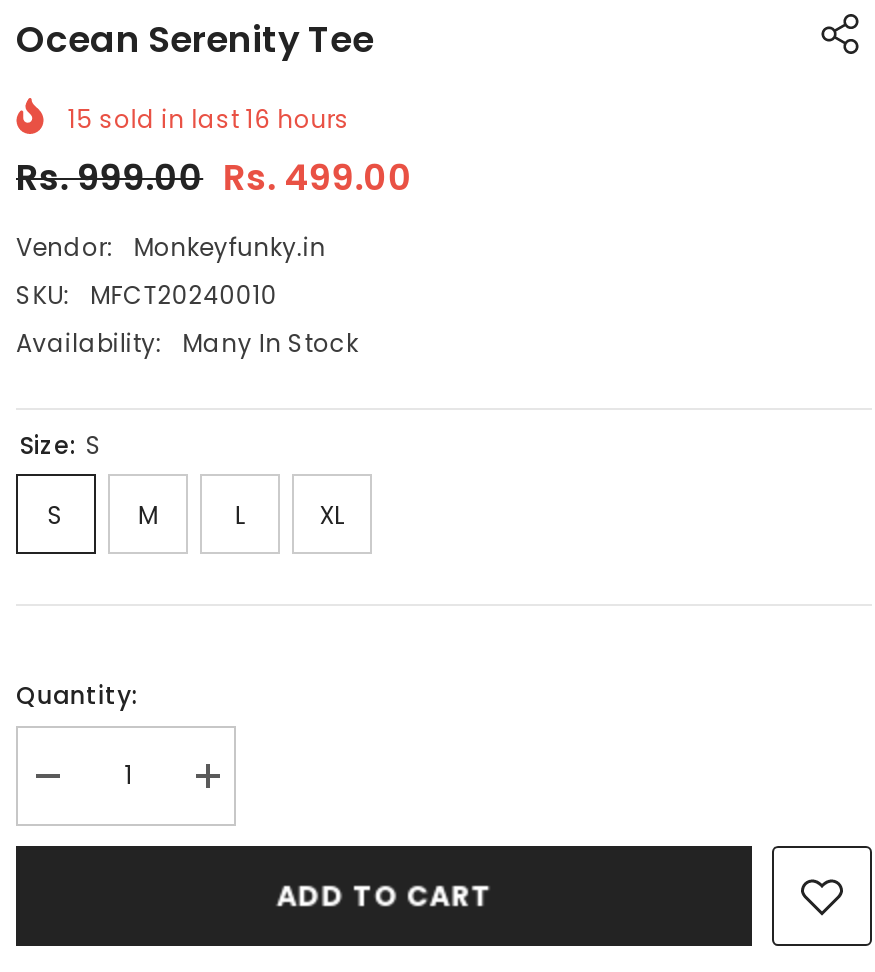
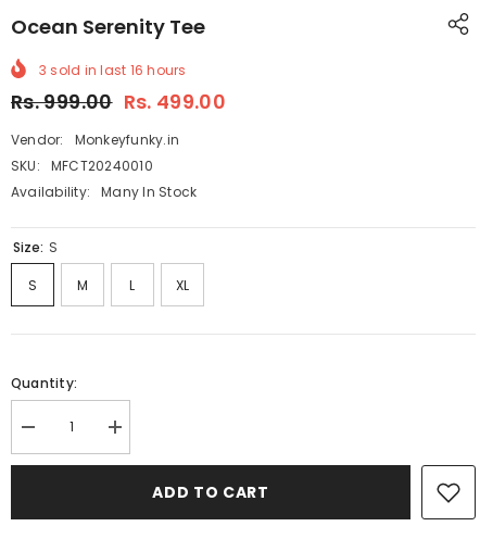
- 15 sold in last 16 hours
+ 3 sold in last 16 hours
